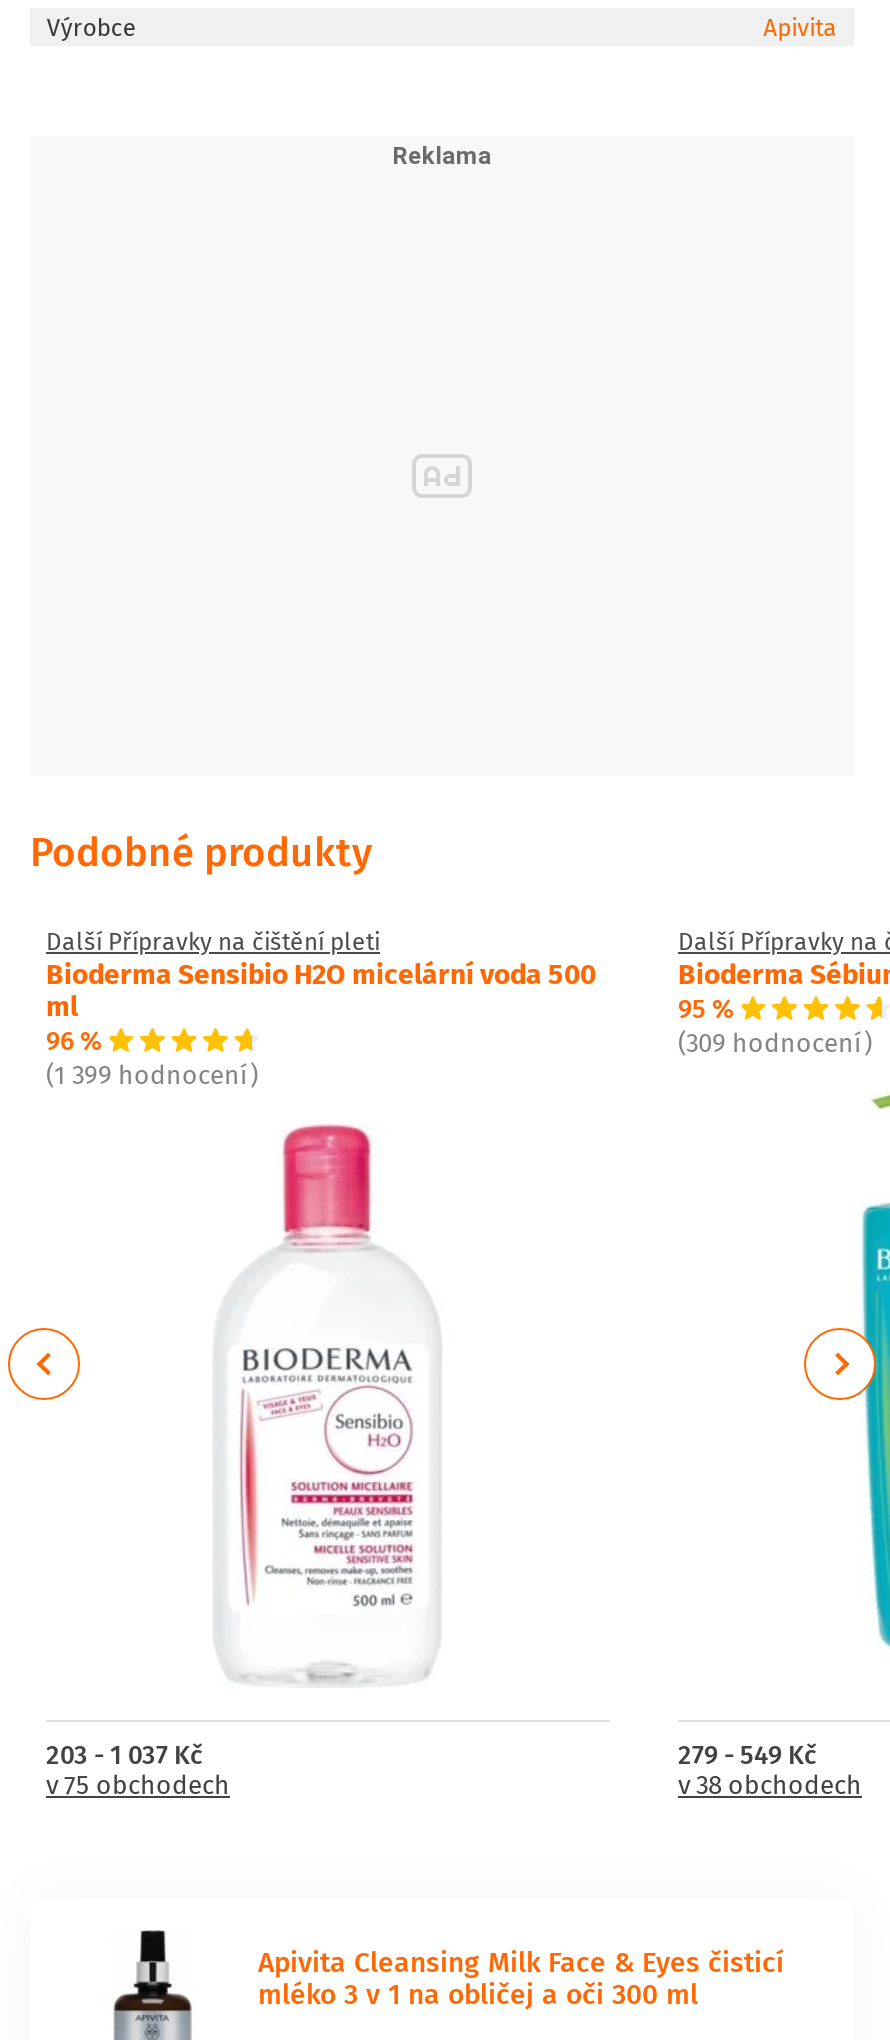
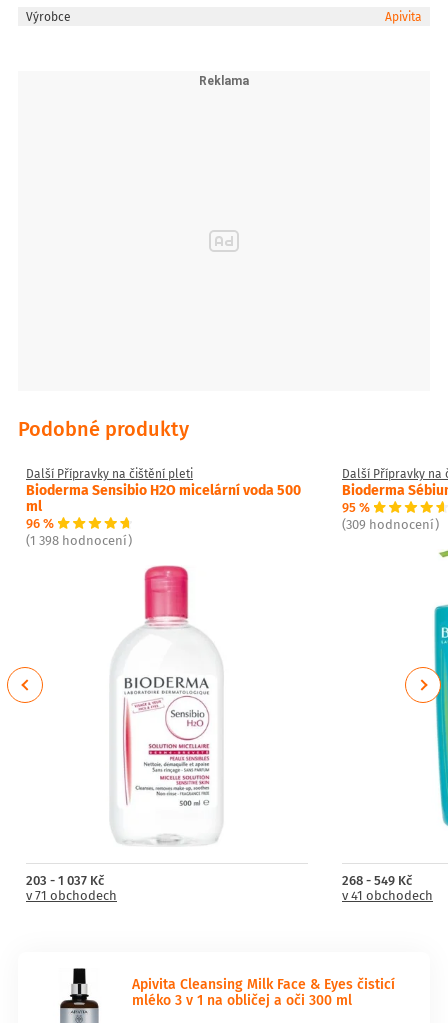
- (1 399 hodnocení)
+ (1 398 hodnocení)

- 279 - 549 Kč
+ 268 - 549 Kč

- v 75 obchodech
+ v 71 obchodech

- v 38 obchodech
+ v 41 obchodech
